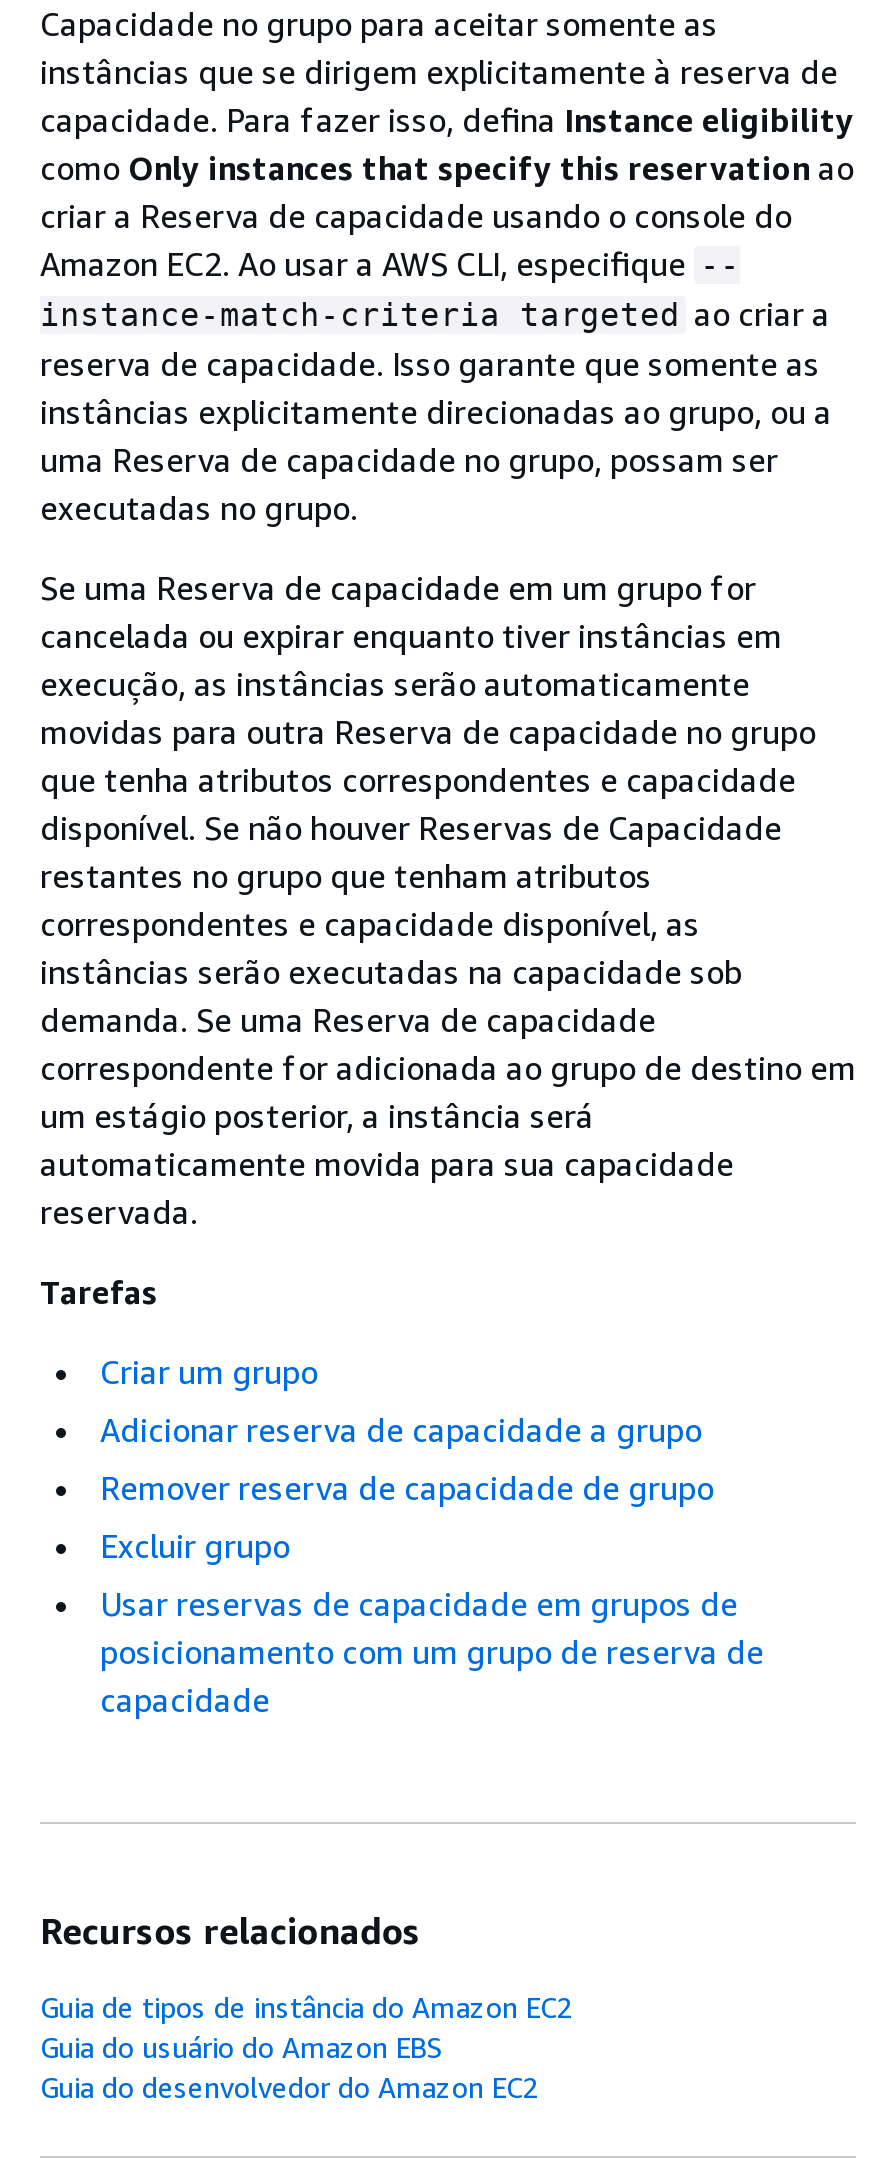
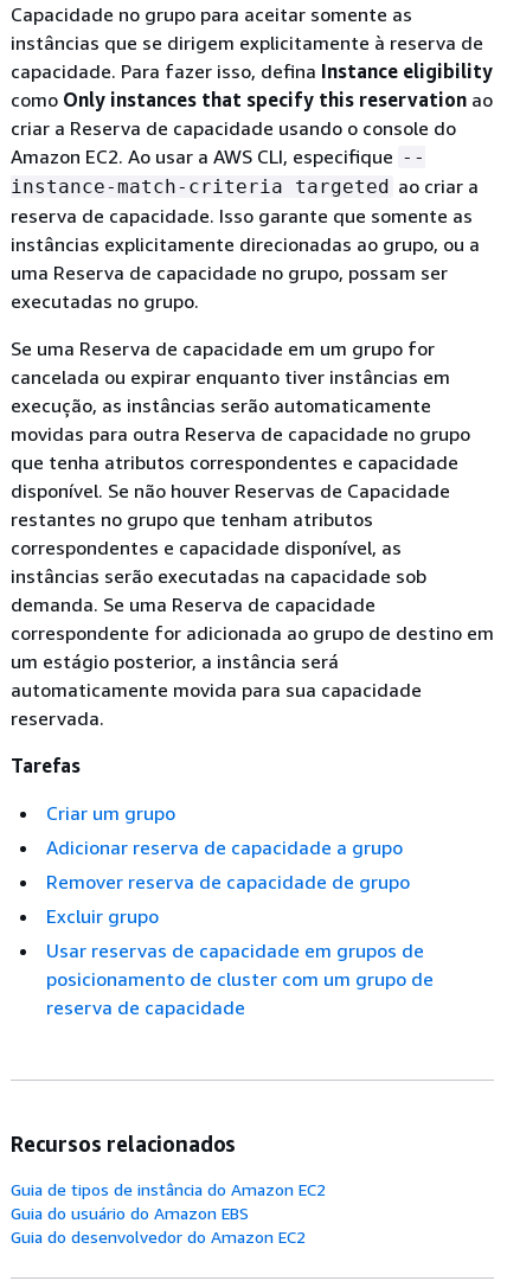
- posicionamento com um grupo de reserva de
- capacidade
+ posicionamento de cluster com um grupo de
+ reserva de capacidade
